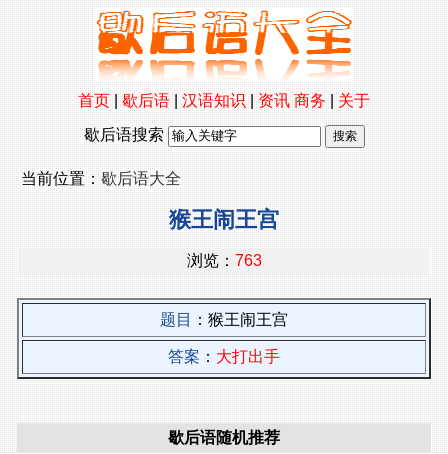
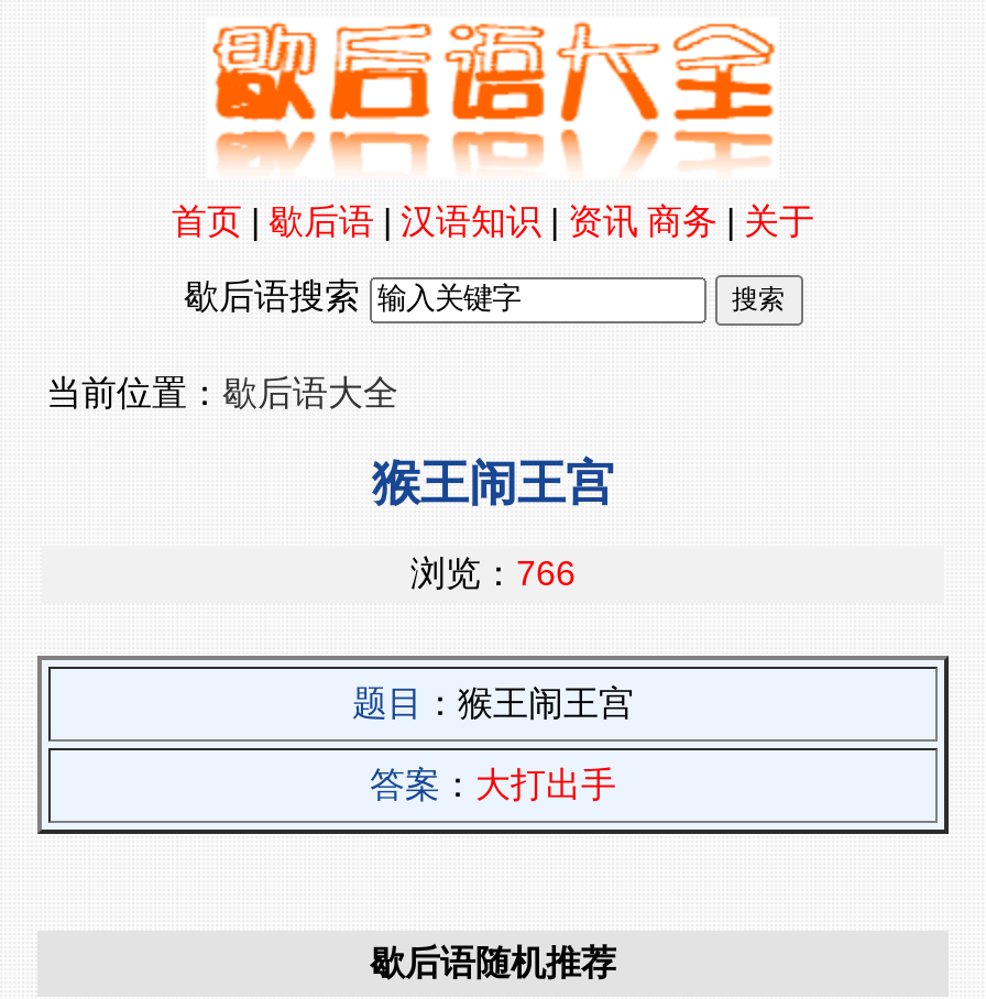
- 浏览：763
+ 浏览：766
